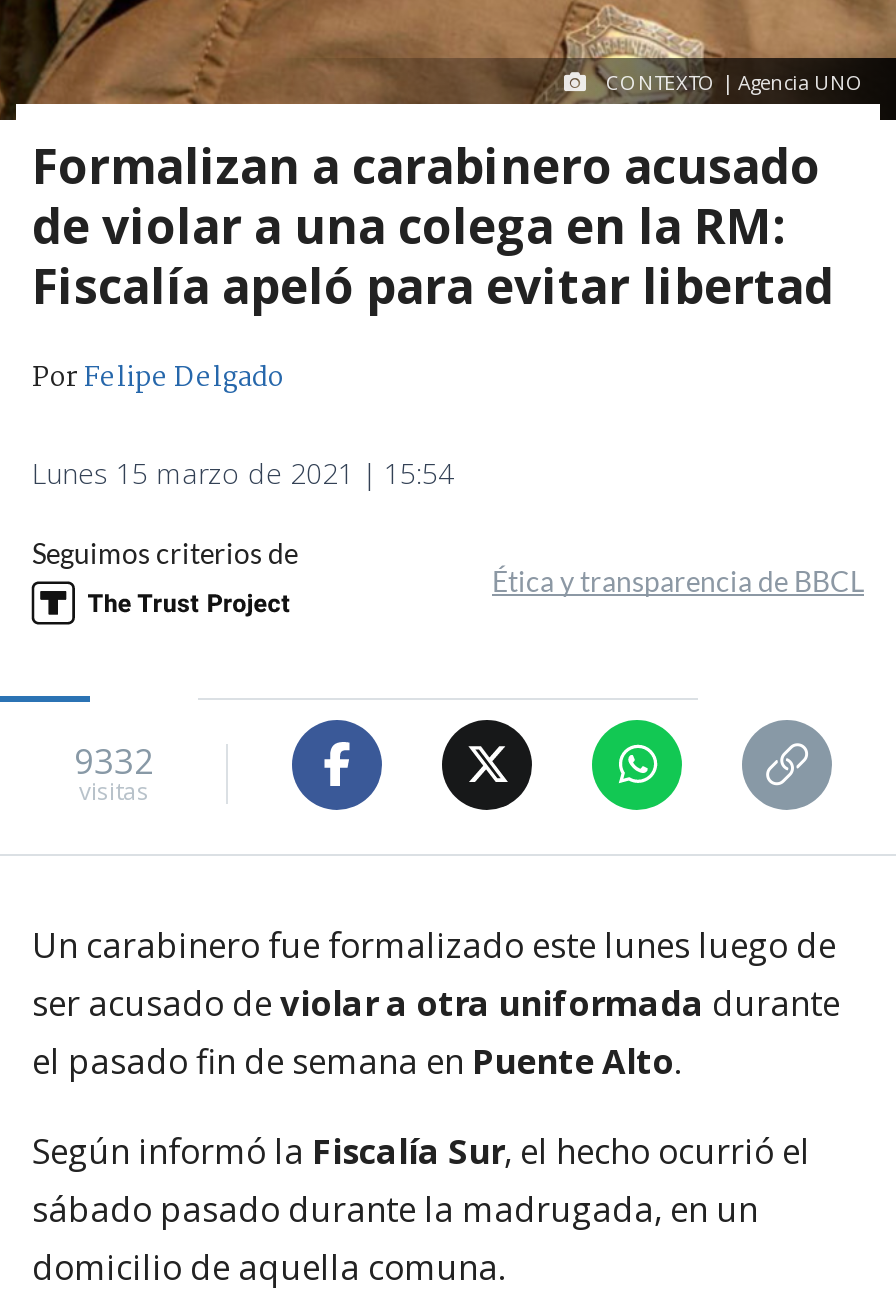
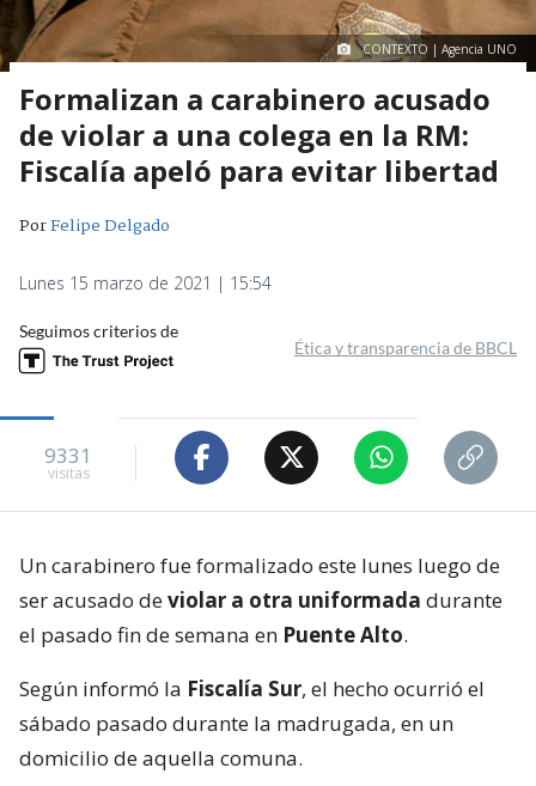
- 9332
+ 9331
